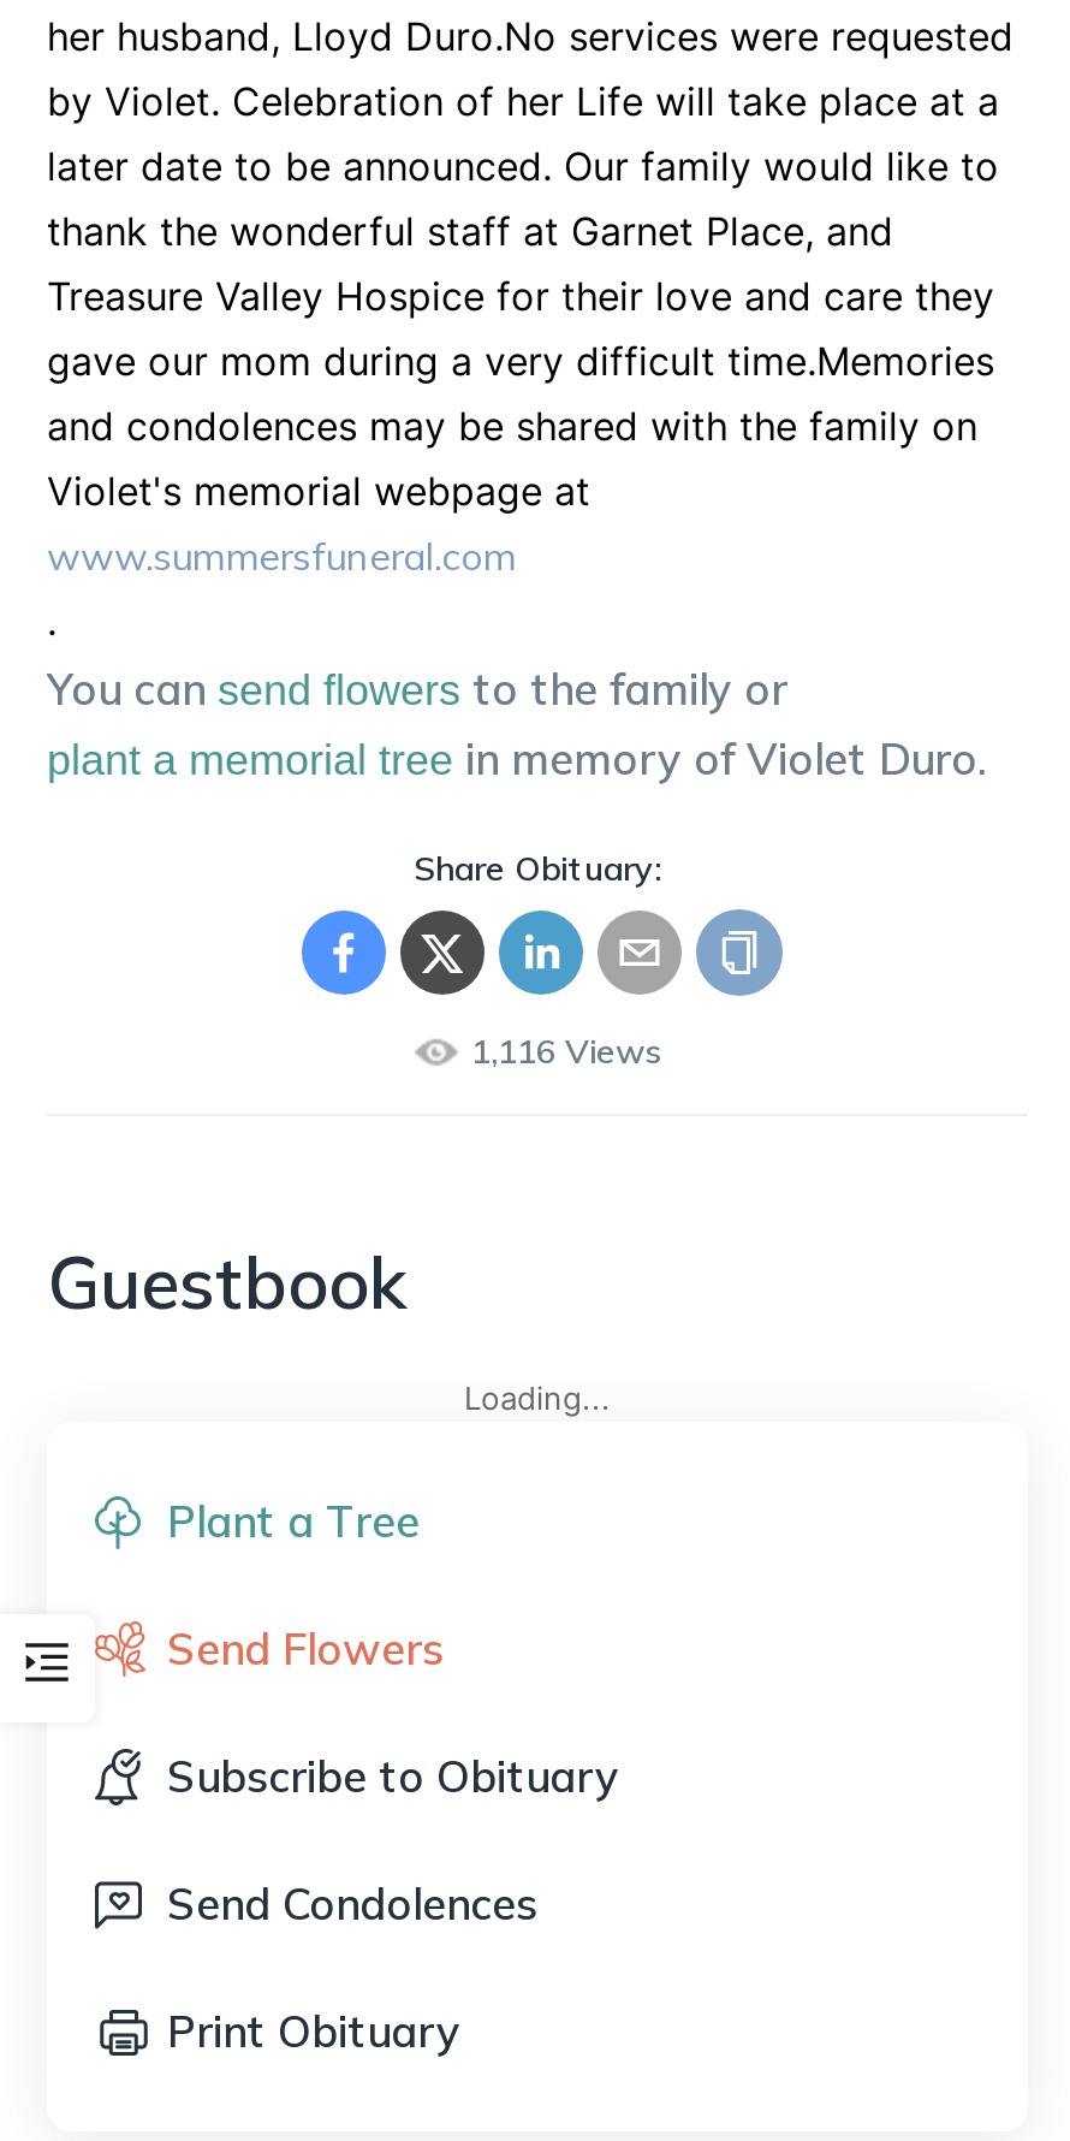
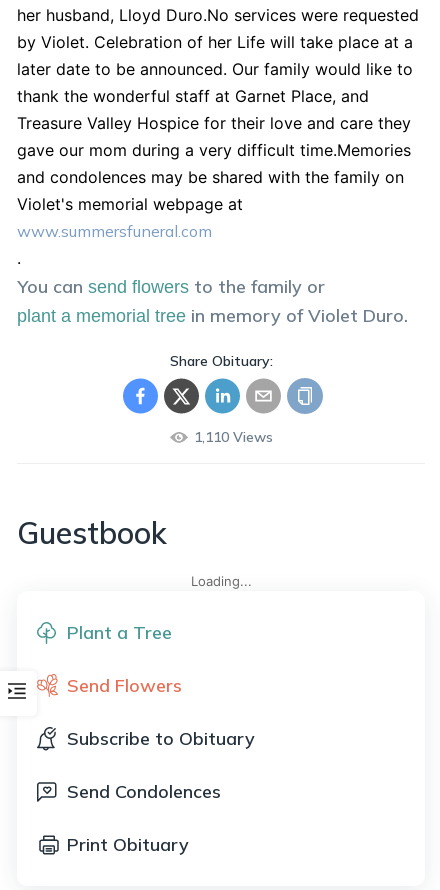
- 1,116 Views
+ 1,110 Views
